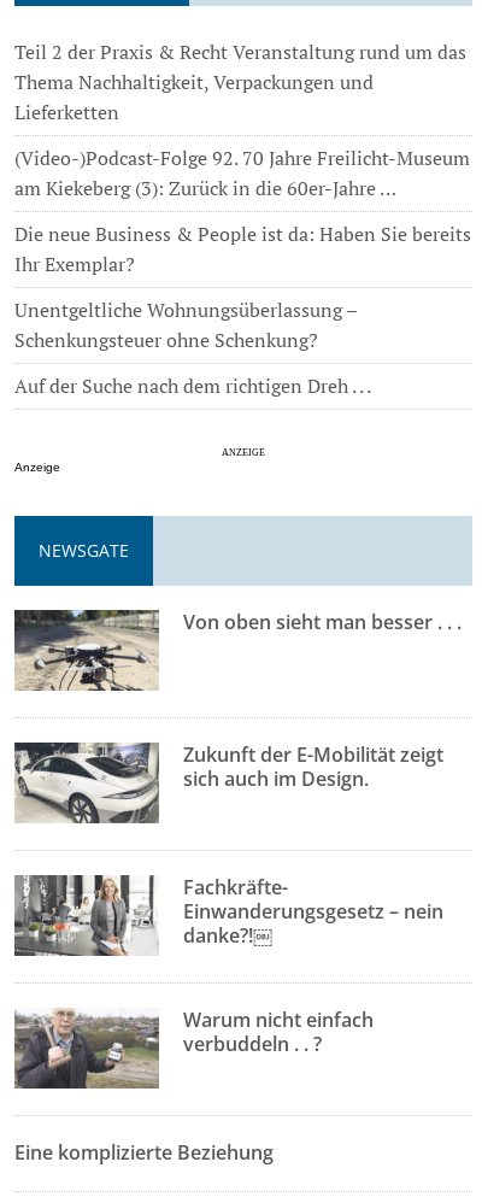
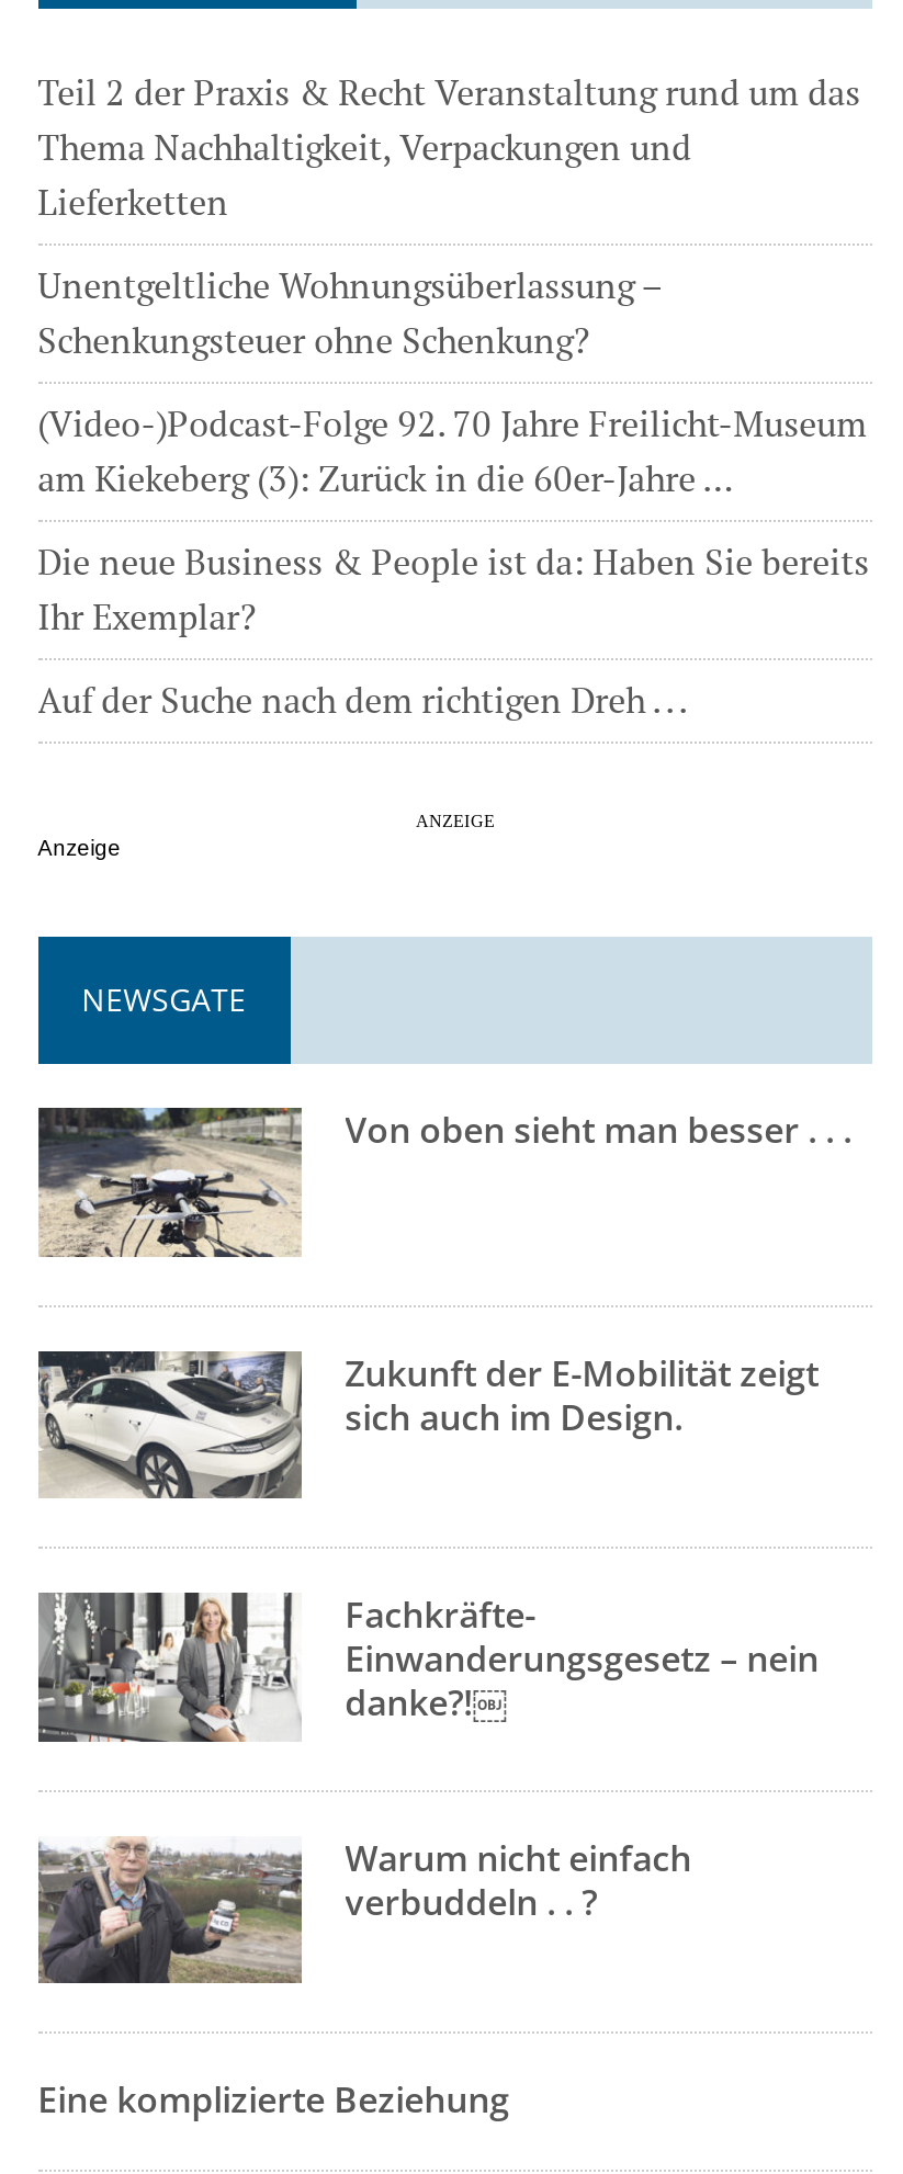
moved down: (Video-)Podcast-Folge 92. 70 Jahre Freilicht-Museum | am Kiekeberg (3): Zurück in die 60er-Jahre … | Die neue Business & People ist da: Haben Sie bereits | Ihr Exemplar?

moved up: Unentgeltliche Wohnungsüberlassung – | Schenkungsteuer ohne Schenkung?
